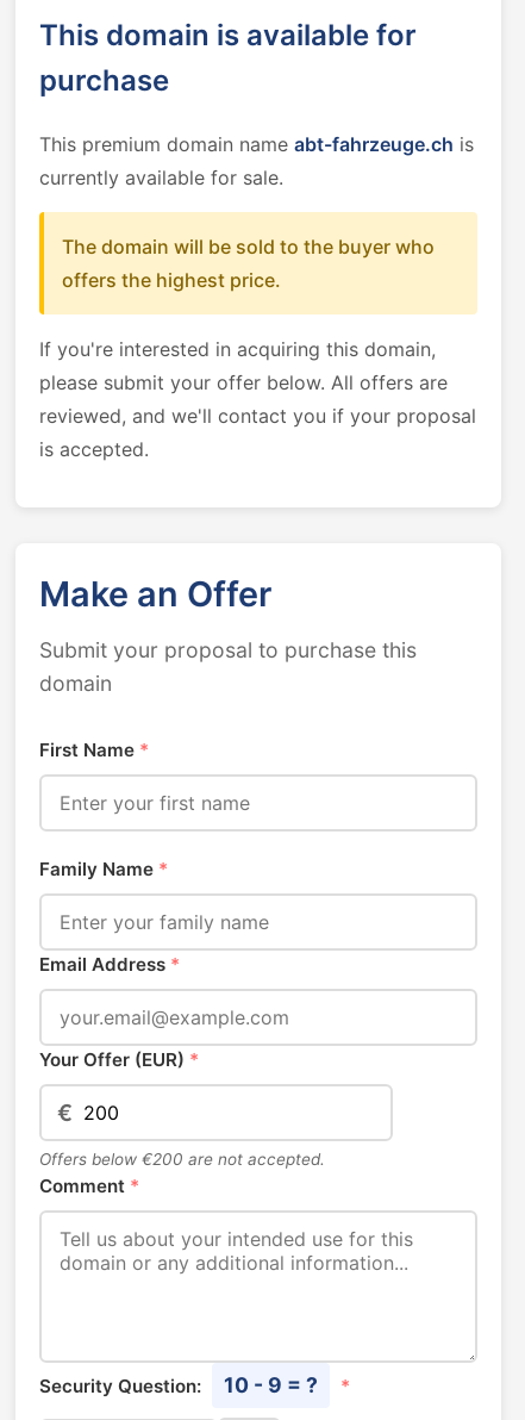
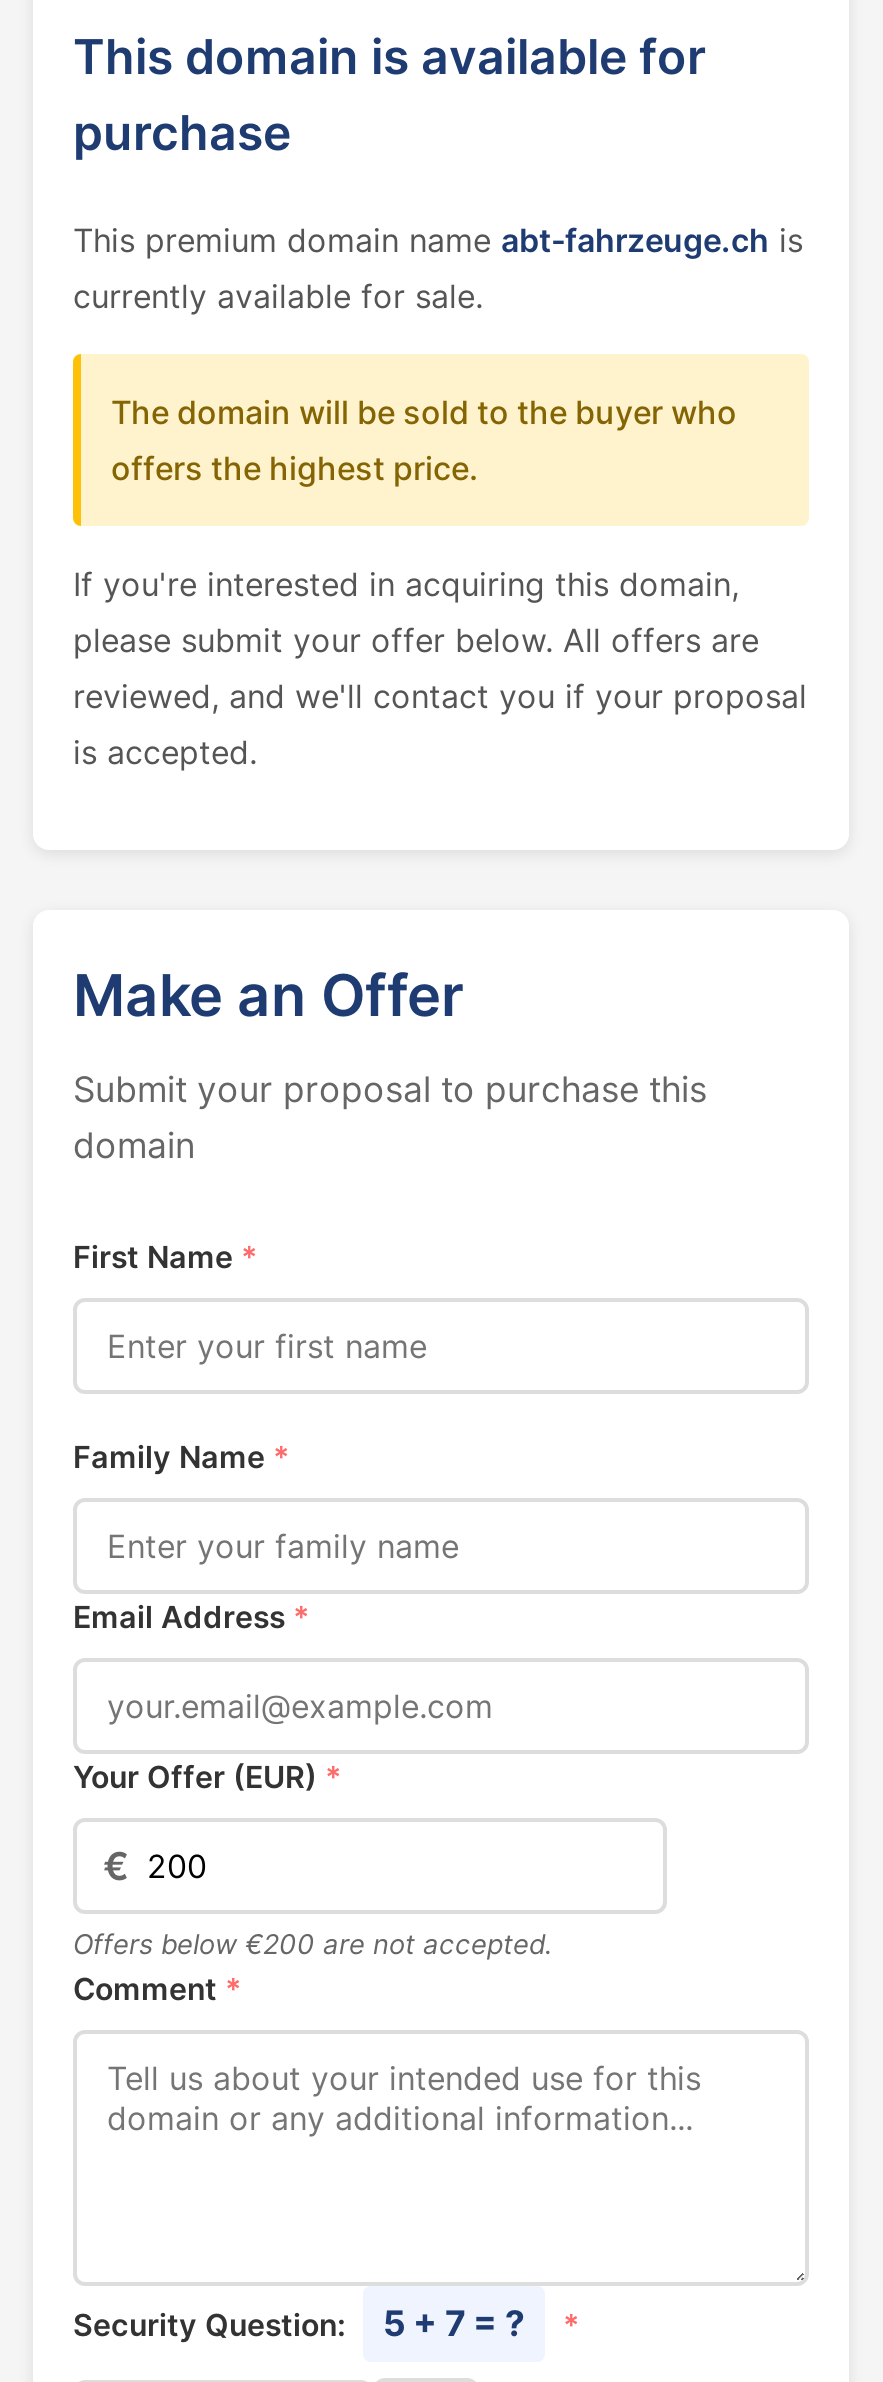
- 10 - 9 = ?
+ 5 + 7 = ?
